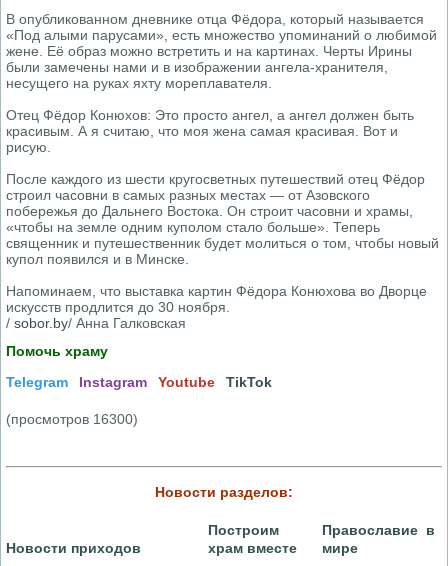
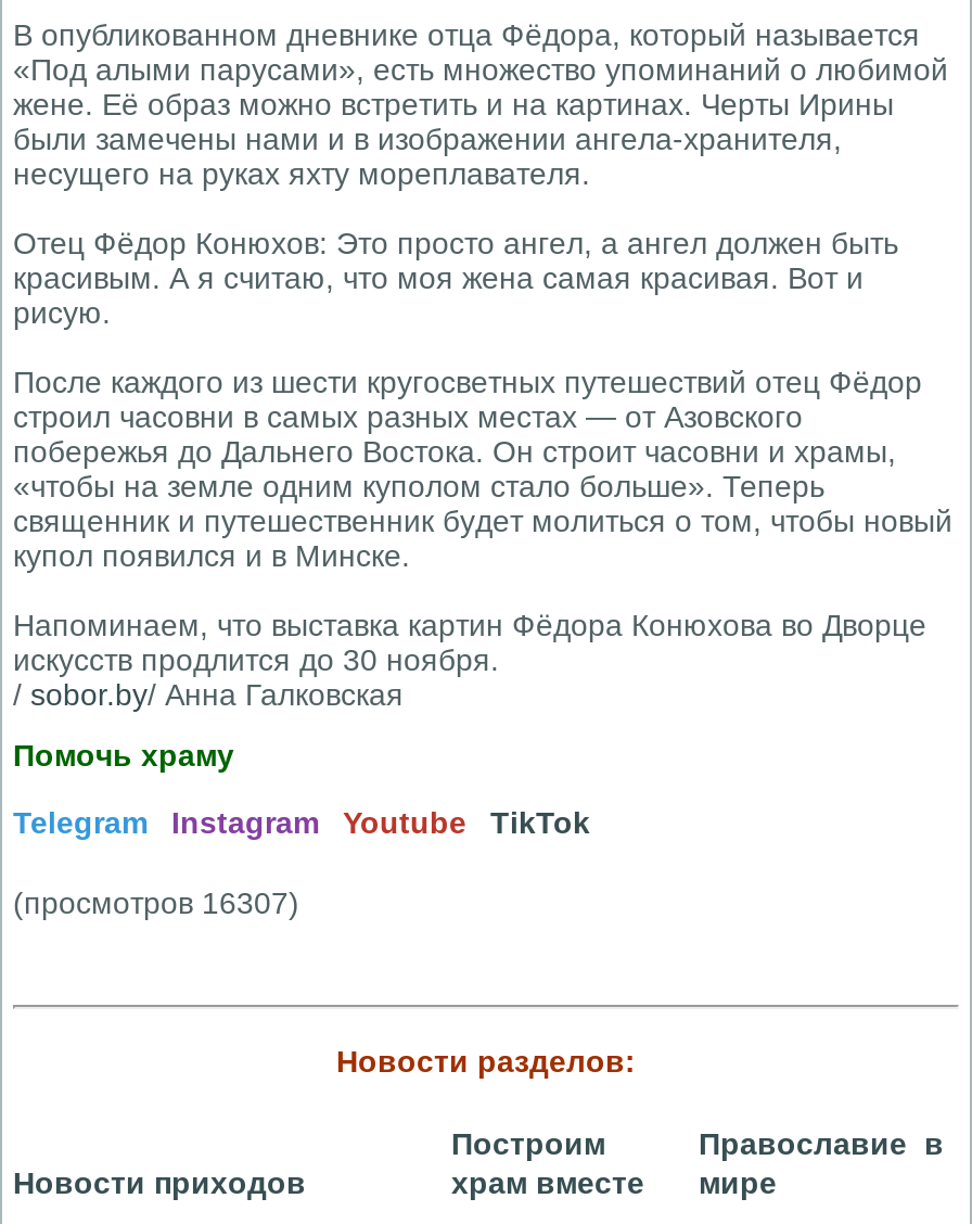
- (просмотров 16300)
+ (просмотров 16307)
